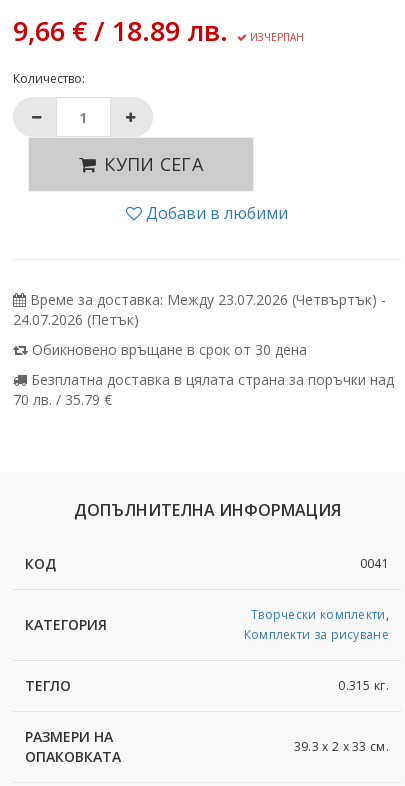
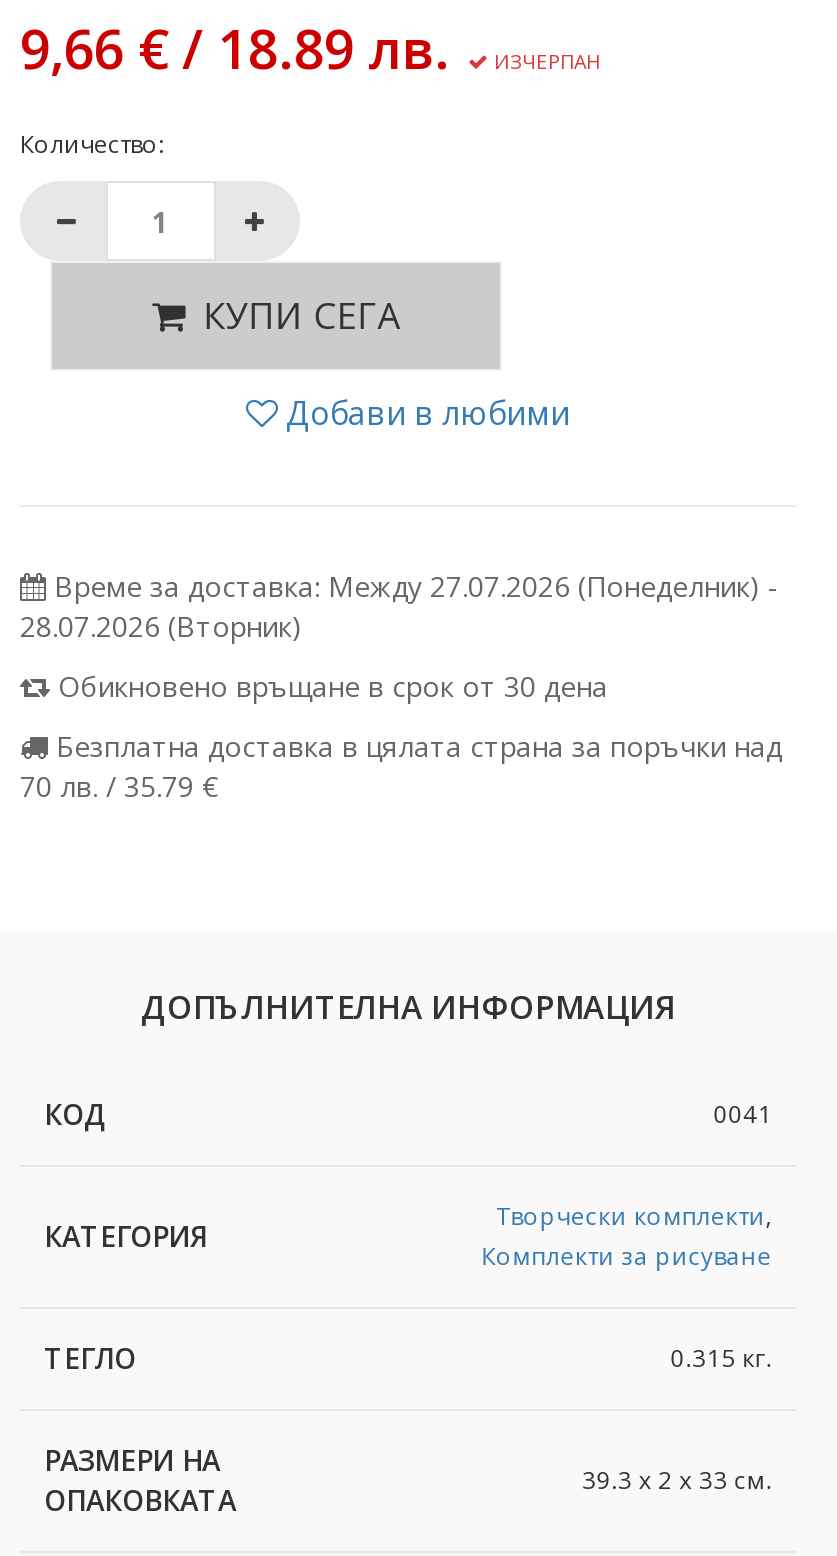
- Време за доставка: Между 23.07.2026 (Четвъртък) -
- 24.07.2026 (Петък)
+ Време за доставка: Между 27.07.2026 (Понеделник) -
+ 28.07.2026 (Вторник)
